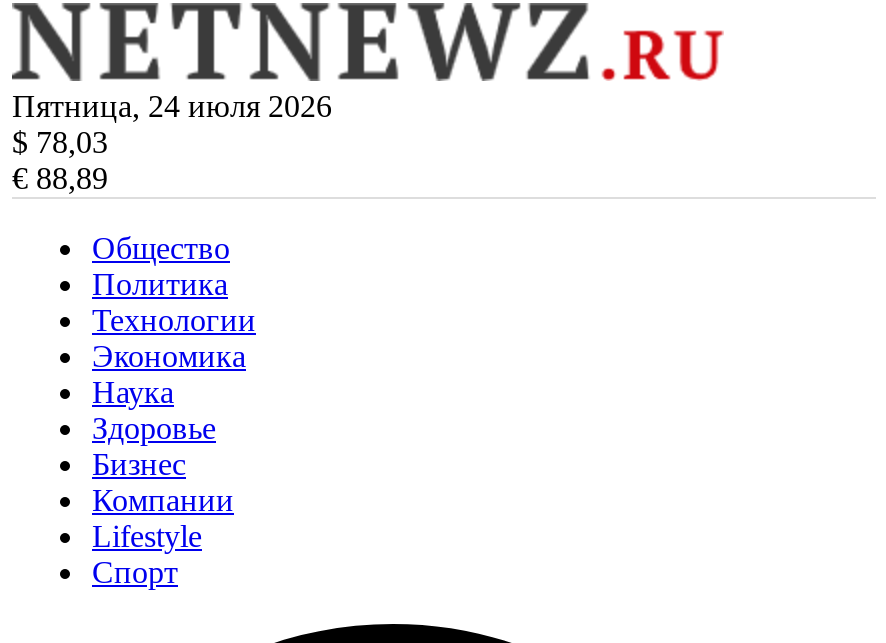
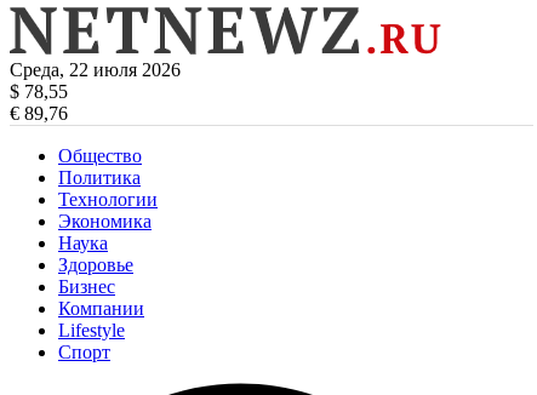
- Пятница, 24 июля 2026
+ Среда, 22 июля 2026

- $ 78,03
+ $ 78,55

- € 88,89
+ € 89,76
